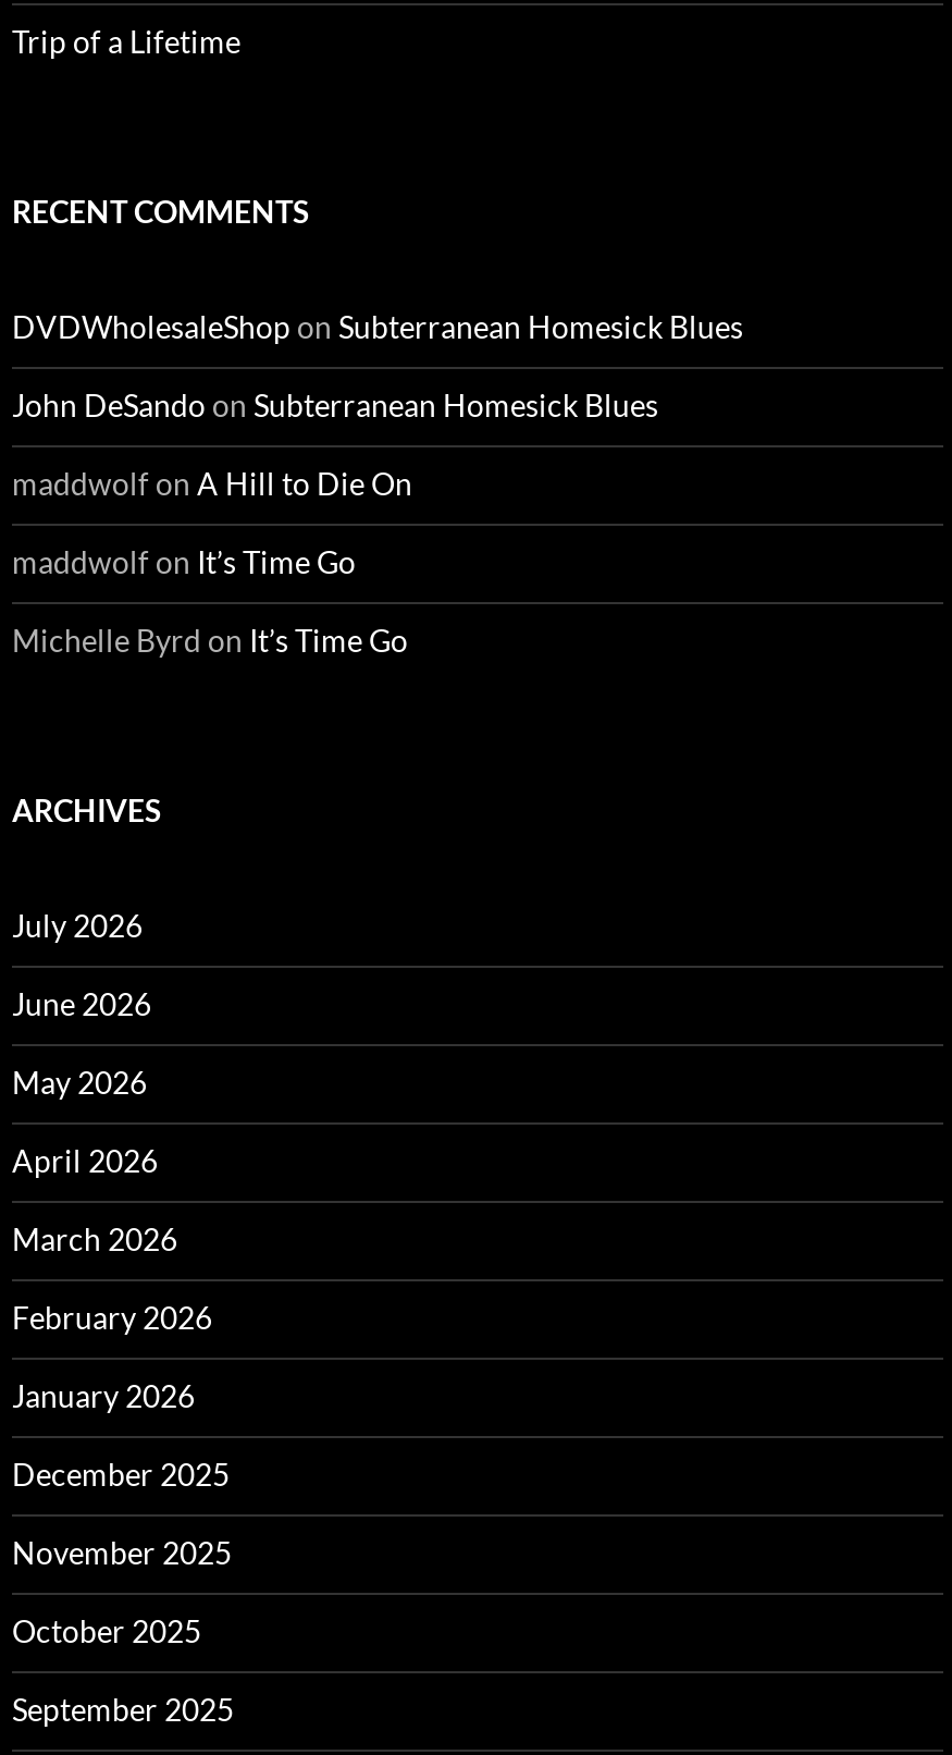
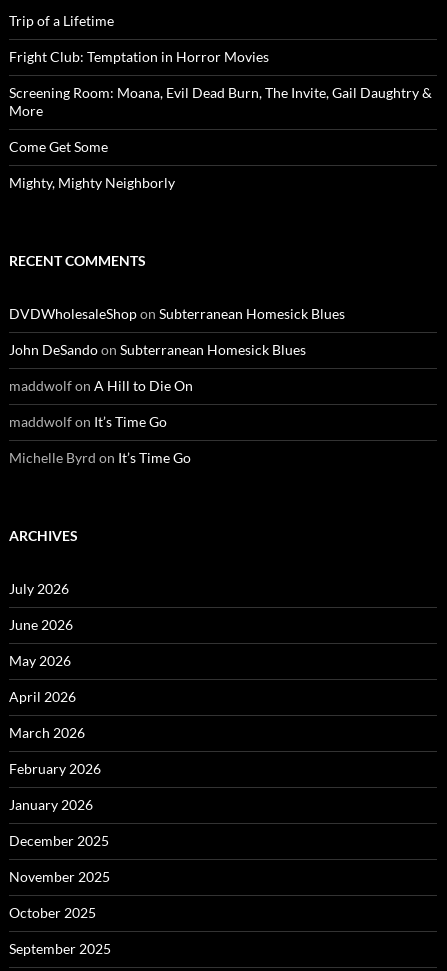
+ Fright Club: Temptation in Horror Movies
+ Screening Room: Moana, Evil Dead Burn, The Invite, Gail Daughtry &
+ More
+ Come Get Some
+ Mighty, Mighty Neighborly
